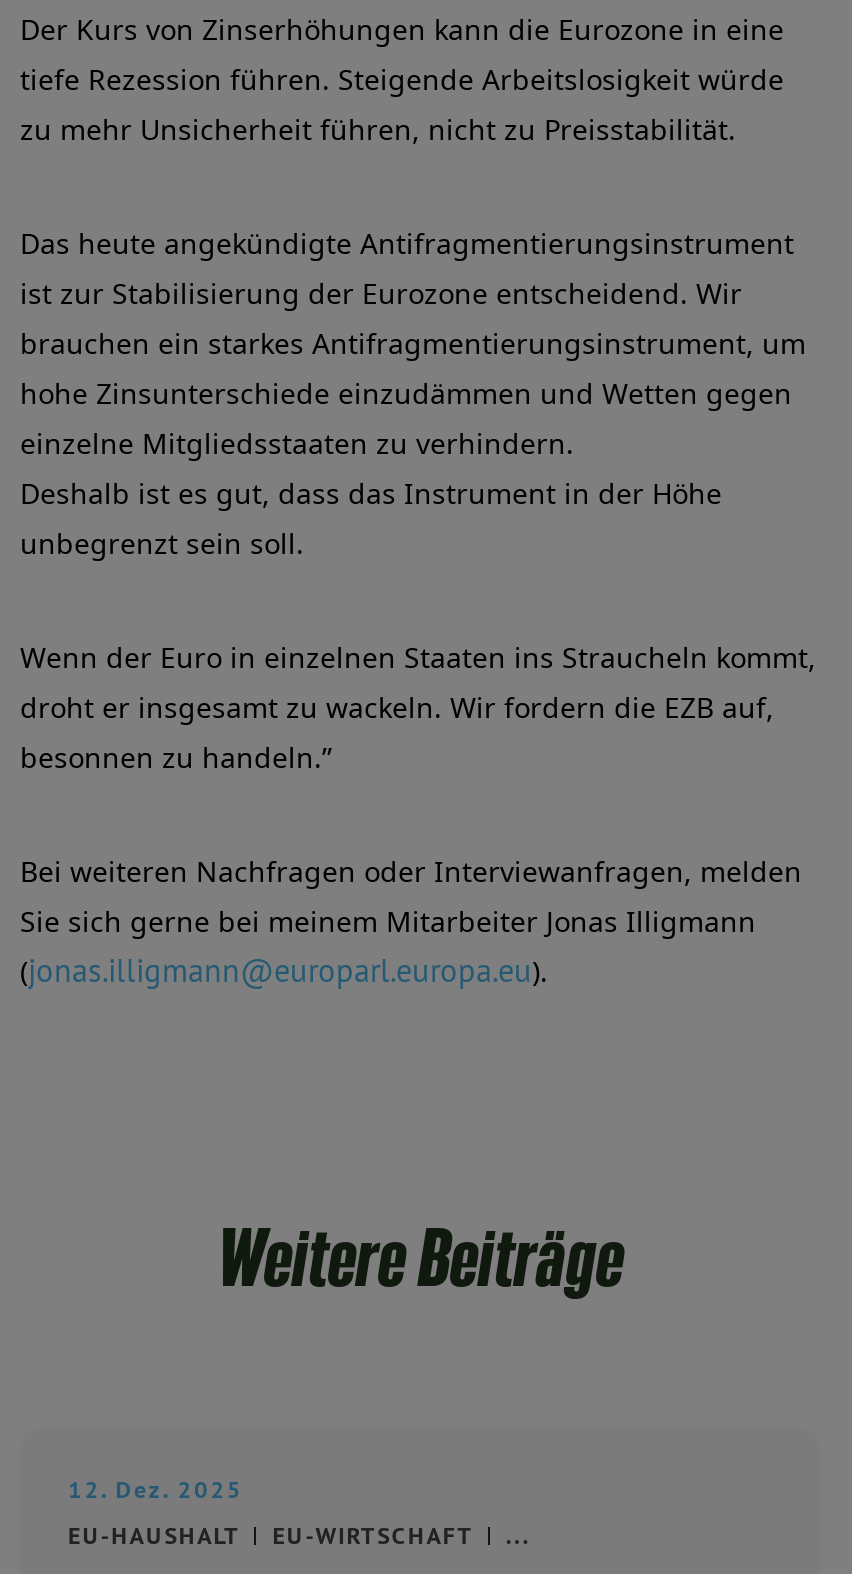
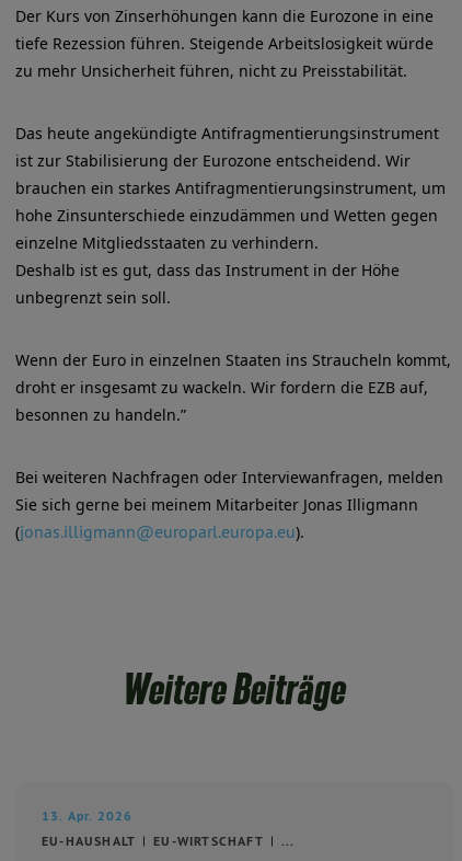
- 12. Dez. 2025
+ 13. Apr. 2026
